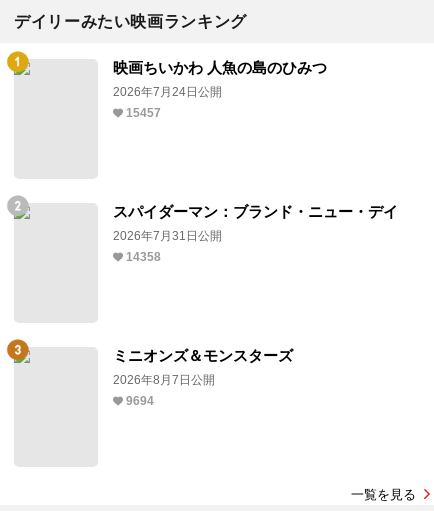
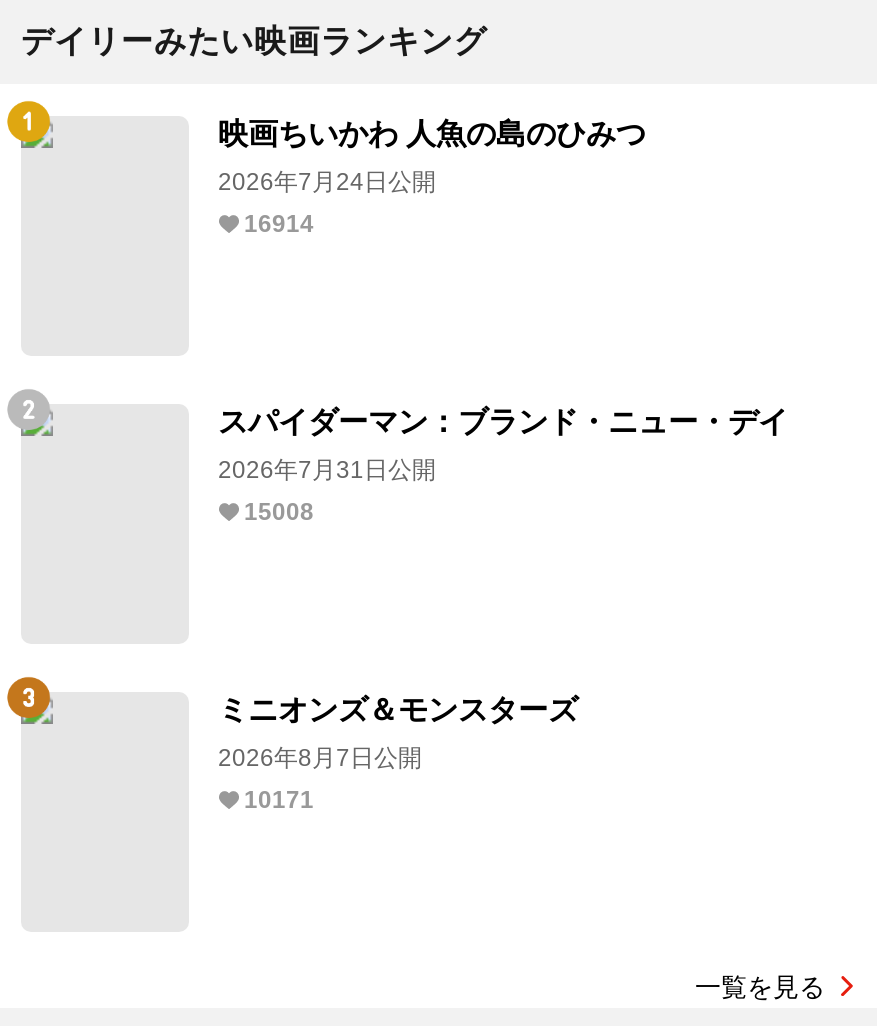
- 15457
+ 16914

- 14358
+ 15008

- 9694
+ 10171
